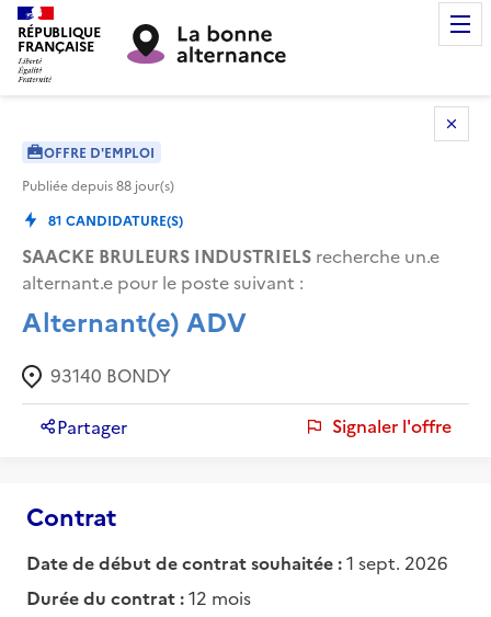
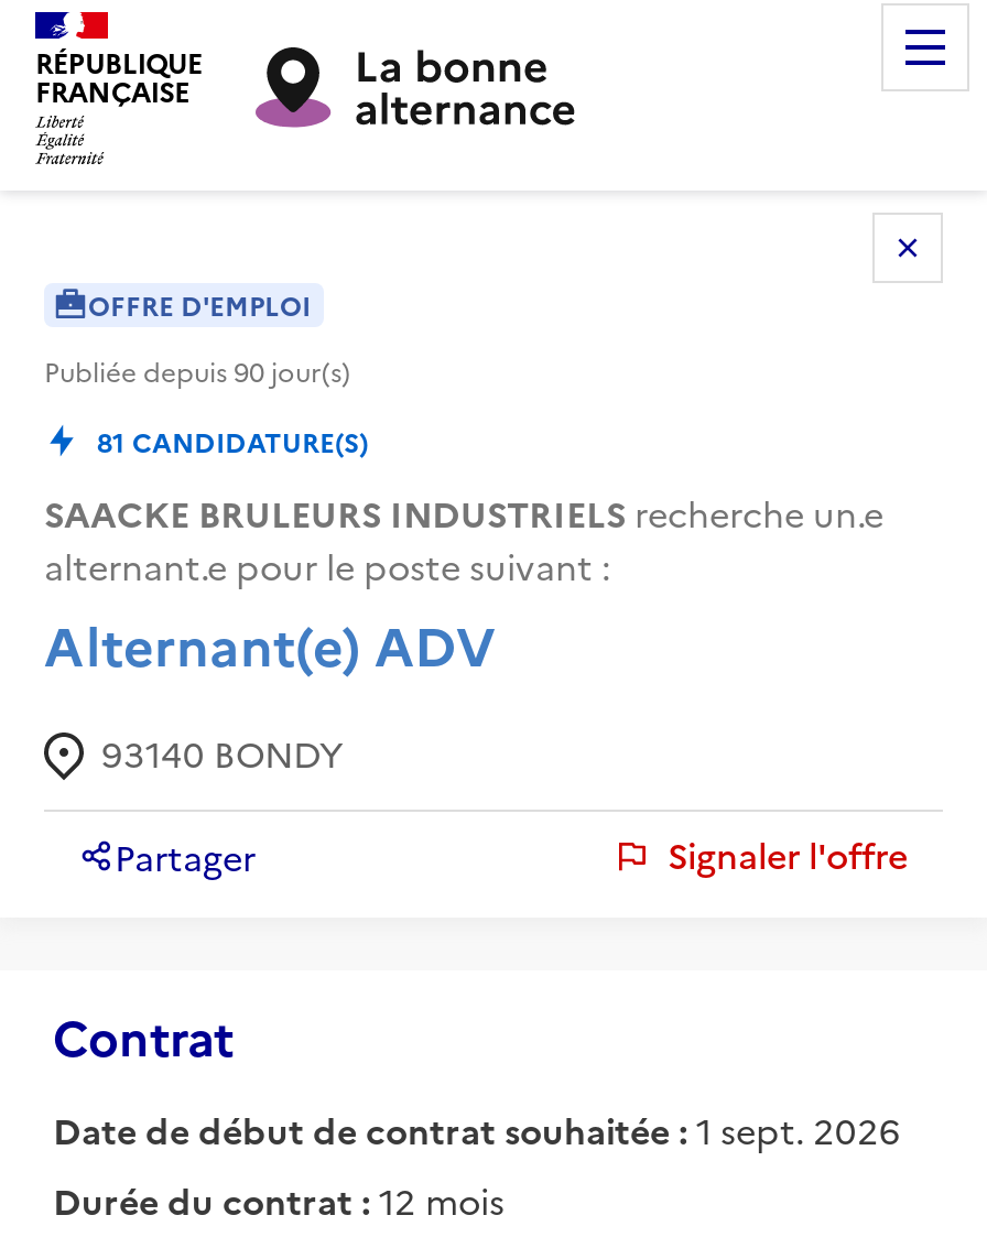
- Publiée depuis 88 jour(s)
+ Publiée depuis 90 jour(s)
